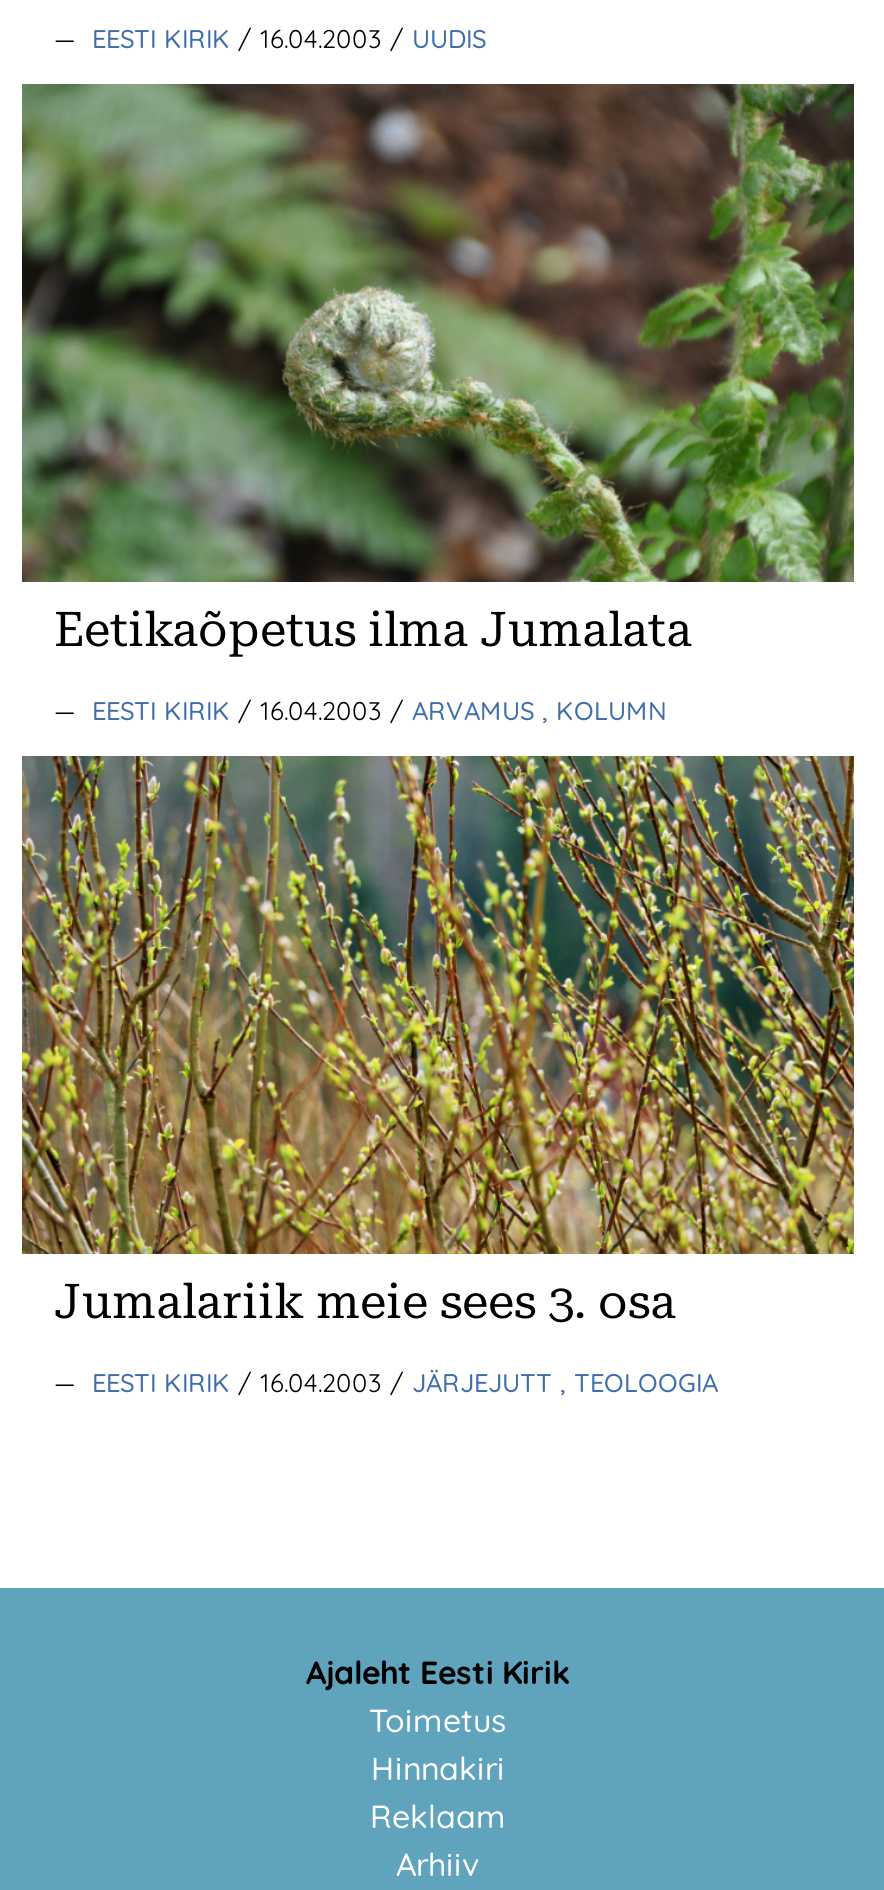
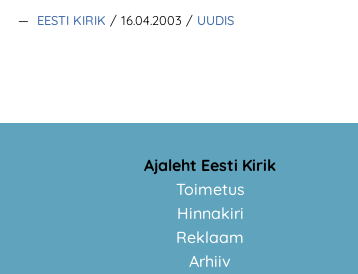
- [image]
- Eetikaõpetus ilma Jumalata
- — EESTI KIRIK / 16.04.2003 / ARVAMUS, KOLUMN

- [image]
- Jumalariik meie sees 3. osa
- — EESTI KIRIK / 16.04.2003 / JÄRJEJUTT, TEOLOOGIA
